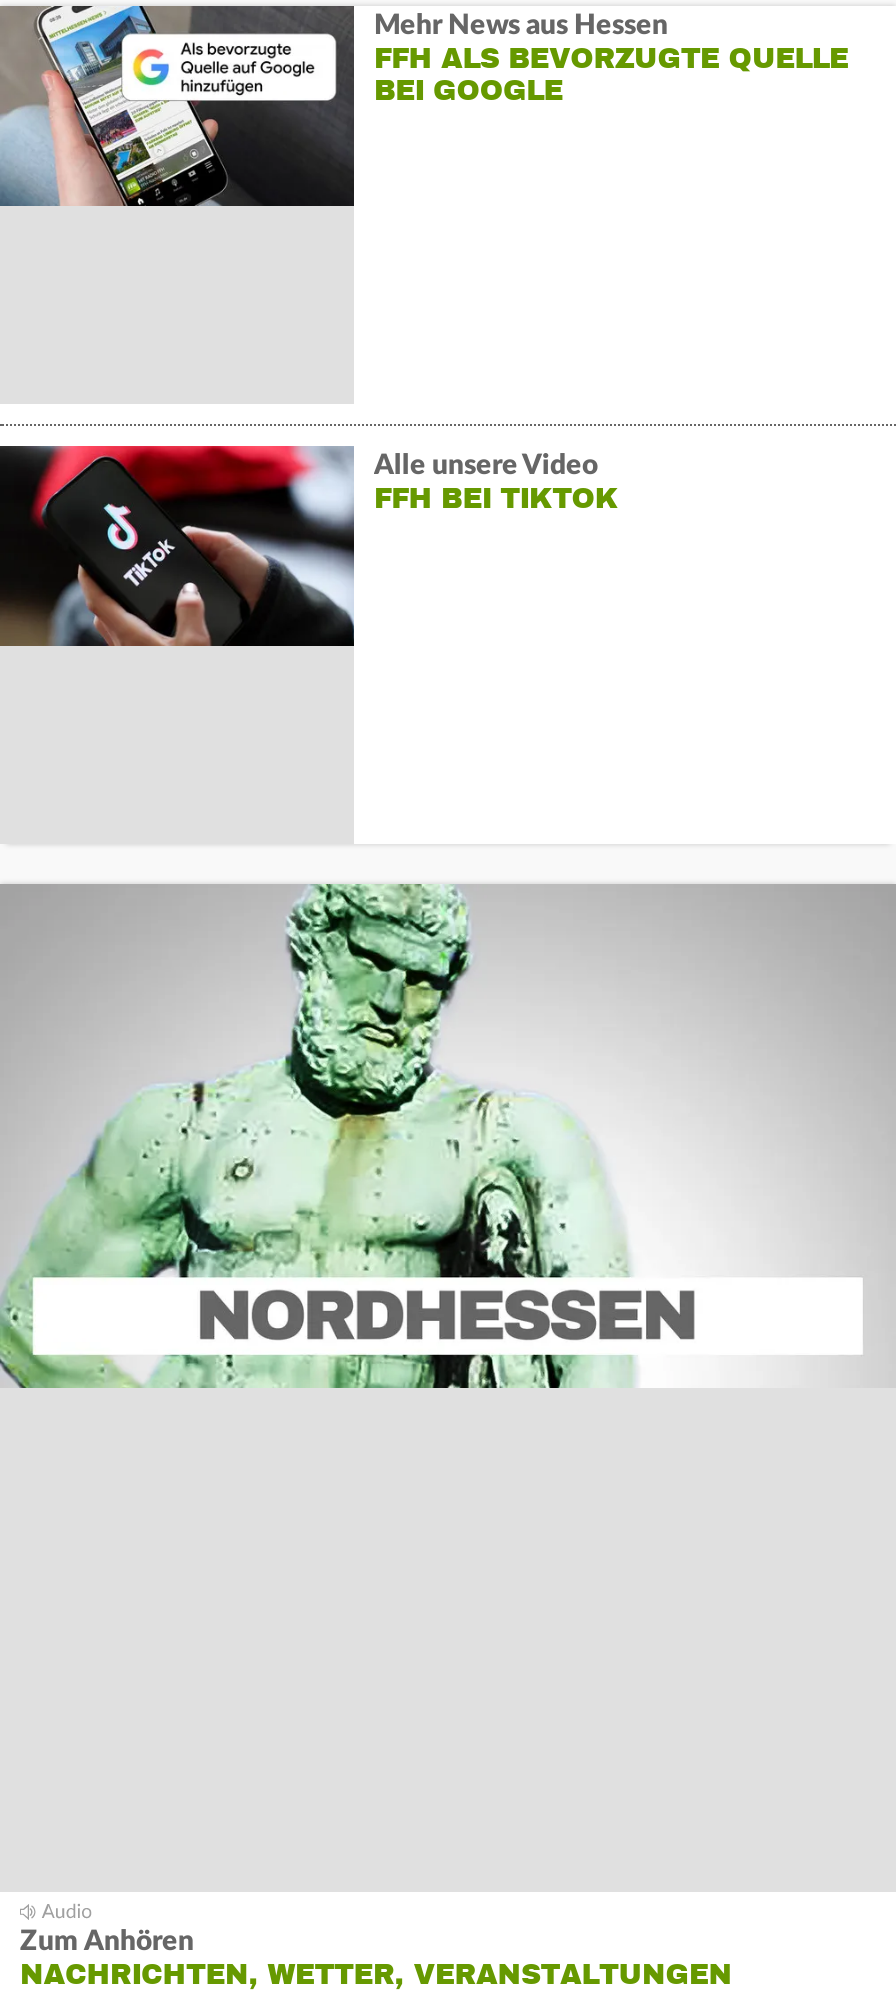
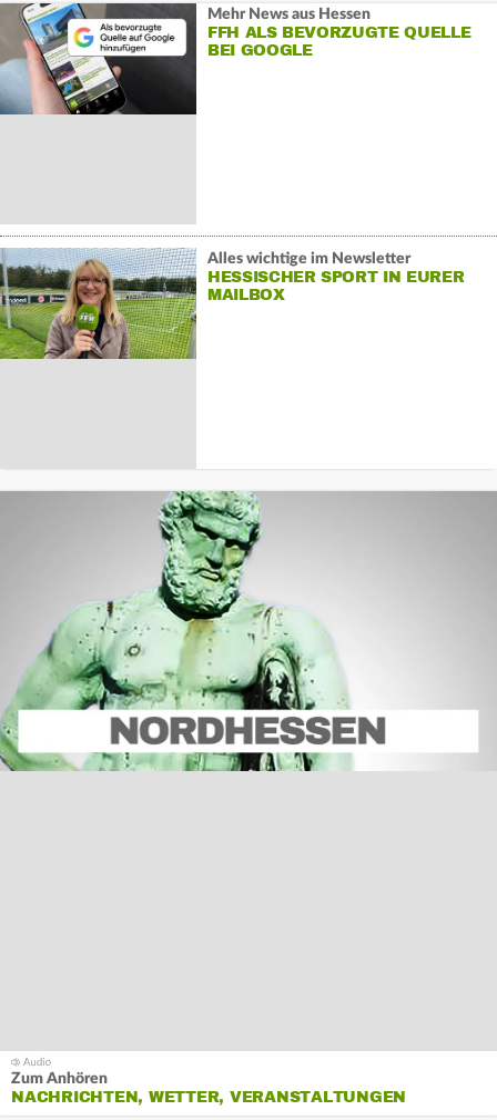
- [image]
- Alle unsere Video
- FFH BEI TIKTOK
+ [image]
+ Alles wichtige im Newsletter
+ HESSISCHER SPORT IN EURER
+ MAILBOX
